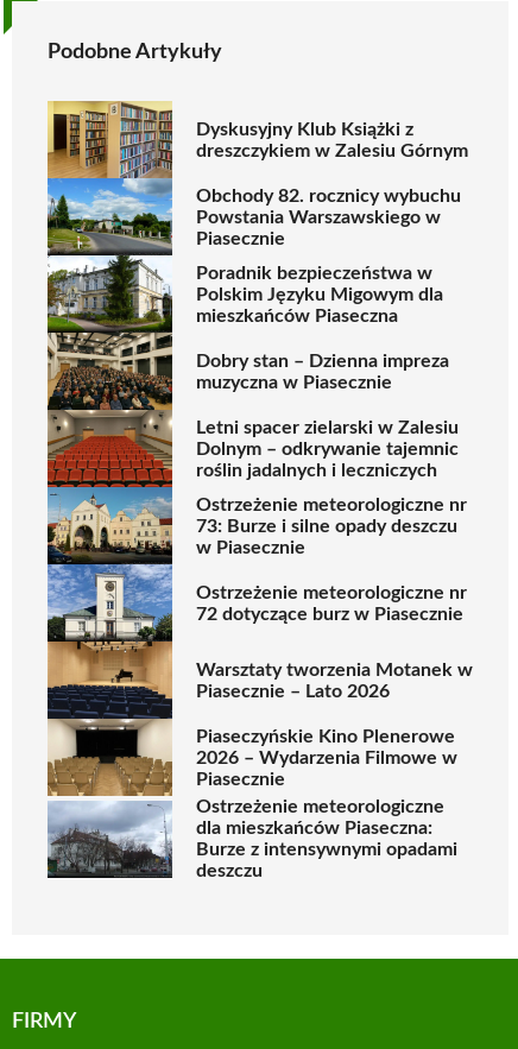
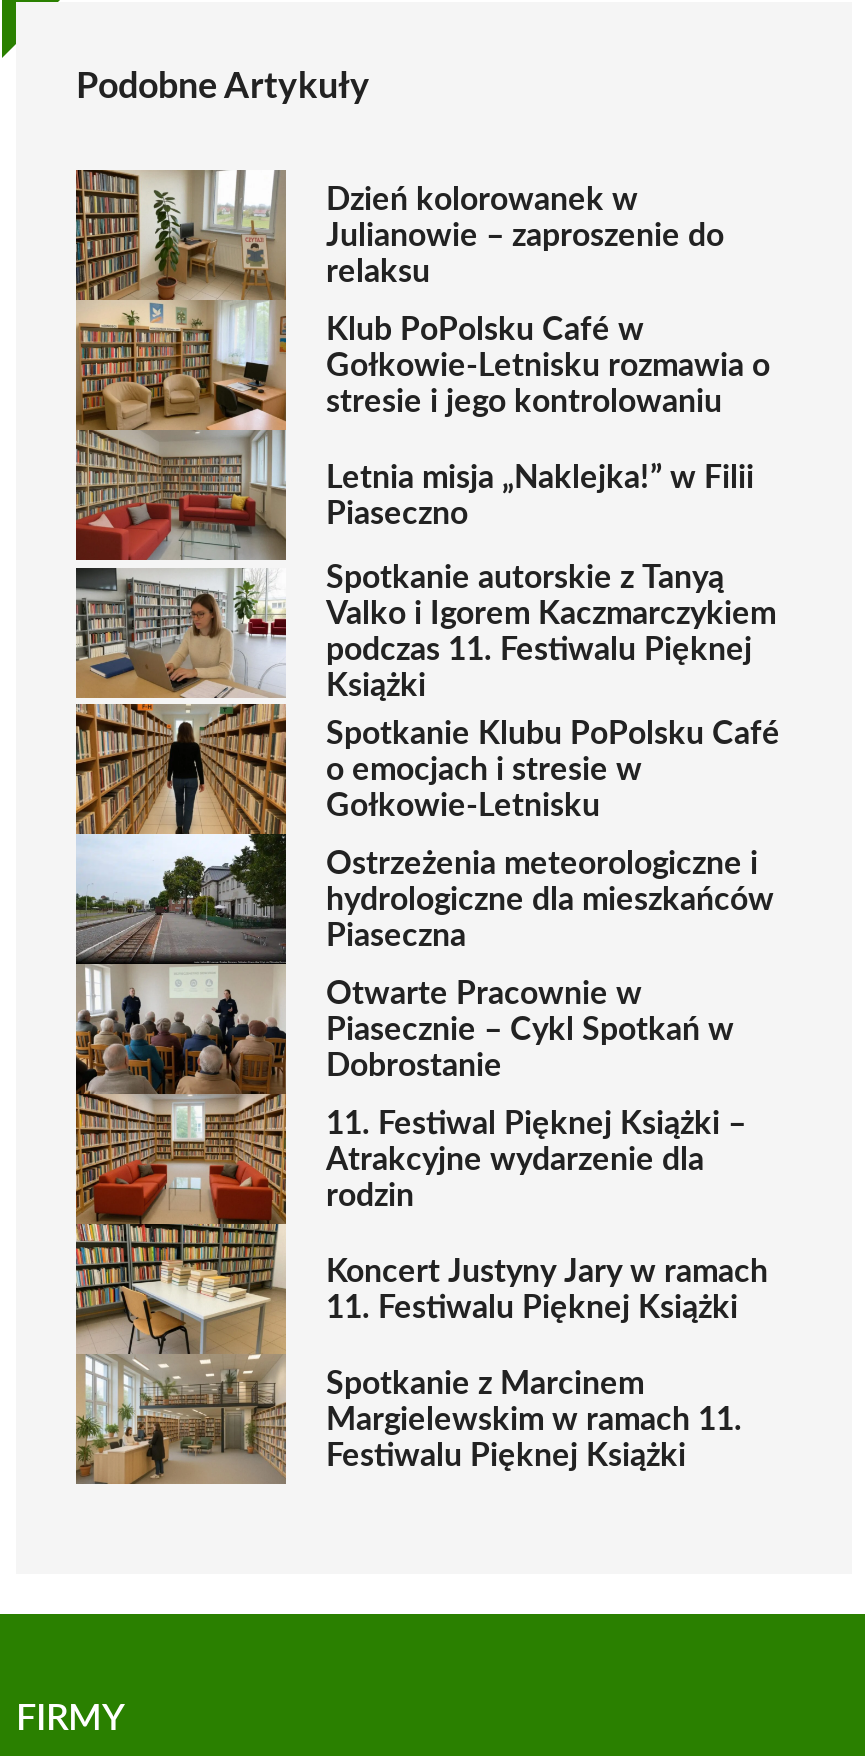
- [image]
- Dyskusyjny Klub Książki z
- dreszczykiem w Zalesiu Górnym
+ [image]
+ Dzień kolorowanek w
+ Julianowie – zaproszenie do
+ relaksu

- Obchody 82. rocznicy wybuchu
- Powstania Warszawskiego w
- Piasecznie
+ Klub PoPolsku Café w
+ Gołkowie-Letnisku rozmawia o
+ stresie i jego kontrolowaniu

- Poradnik bezpieczeństwa w
- Polskim Języku Migowym dla
- mieszkańców Piaseczna
+ Letnia misja „Naklejka!” w Filii
+ Piaseczno

- Dobry stan – Dzienna impreza
- muzyczna w Piasecznie
+ Spotkanie autorskie z Tanyą
+ Valko i Igorem Kaczmarczykiem
+ podczas 11. Festiwalu Pięknej
+ Książki

- Letni spacer zielarski w Zalesiu
- Dolnym – odkrywanie tajemnic
- roślin jadalnych i leczniczych
+ Spotkanie Klubu PoPolsku Café
+ o emocjach i stresie w
+ Gołkowie-Letnisku

- Ostrzeżenie meteorologiczne nr
- 73: Burze i silne opady deszczu
- w Piasecznie
+ Ostrzeżenia meteorologiczne i
+ hydrologiczne dla mieszkańców
+ Piaseczna

- Ostrzeżenie meteorologiczne nr
- 72 dotyczące burz w Piasecznie
+ Otwarte Pracownie w
+ Piasecznie – Cykl Spotkań w
+ Dobrostanie

- Warsztaty tworzenia Motanek w
- Piasecznie – Lato 2026
+ 11. Festiwal Pięknej Książki –
+ Atrakcyjne wydarzenie dla
+ rodzin

- Piaseczyńskie Kino Plenerowe
- 2026 – Wydarzenia Filmowe w
- Piasecznie
+ Koncert Justyny Jary w ramach
+ 11. Festiwalu Pięknej Książki

- Ostrzeżenie meteorologiczne
- dla mieszkańców Piaseczna:
- Burze z intensywnymi opadami
- deszczu
+ Spotkanie z Marcinem
+ Margielewskim w ramach 11.
+ Festiwalu Pięknej Książki
